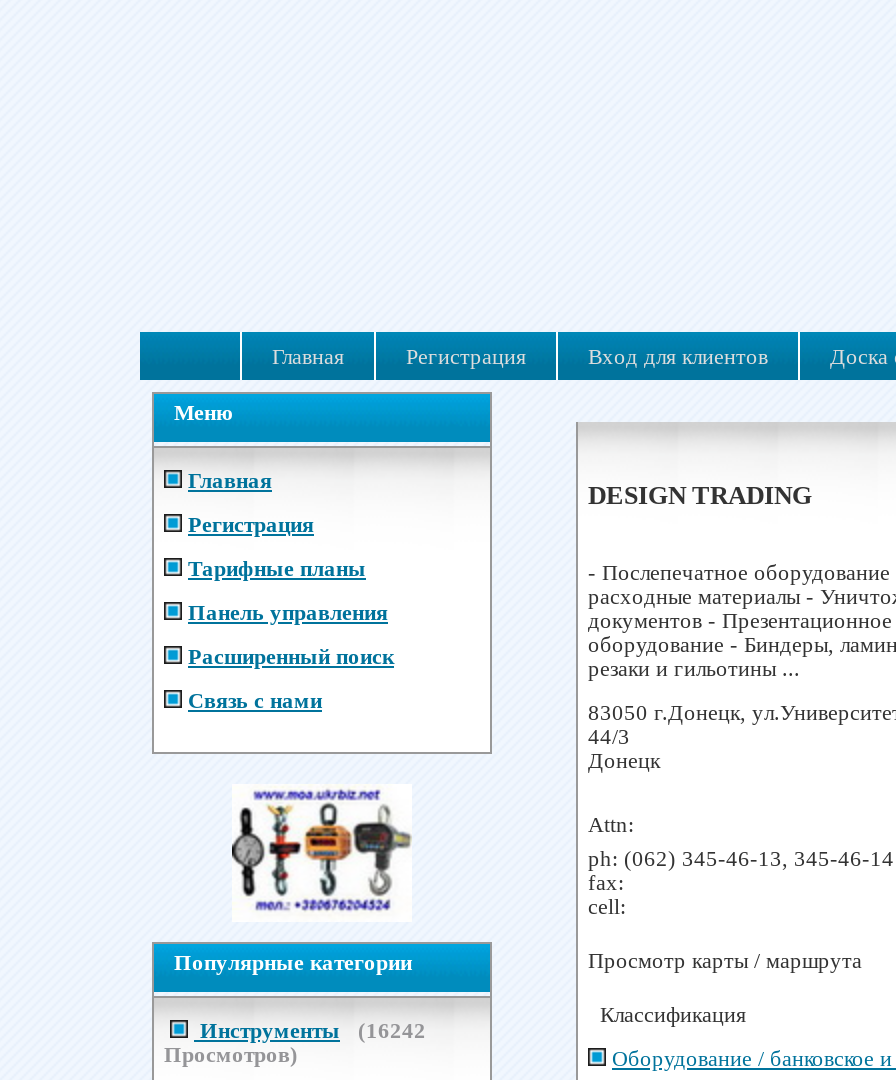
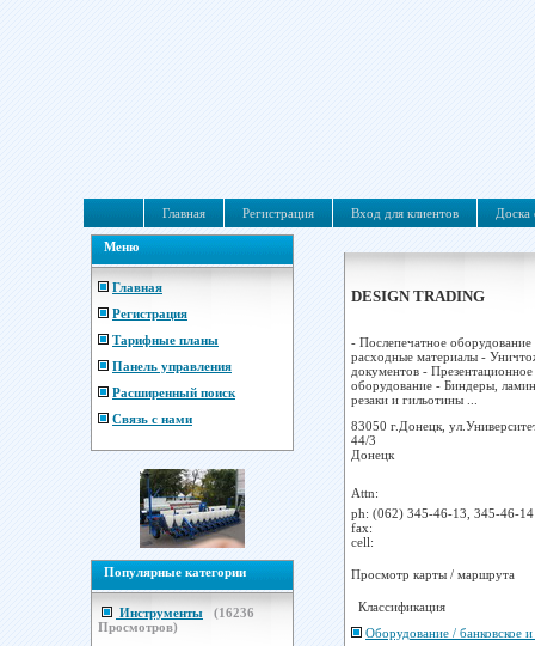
- [image]
+ [image]

- Инструменты (16242
+ Инструменты (16236
